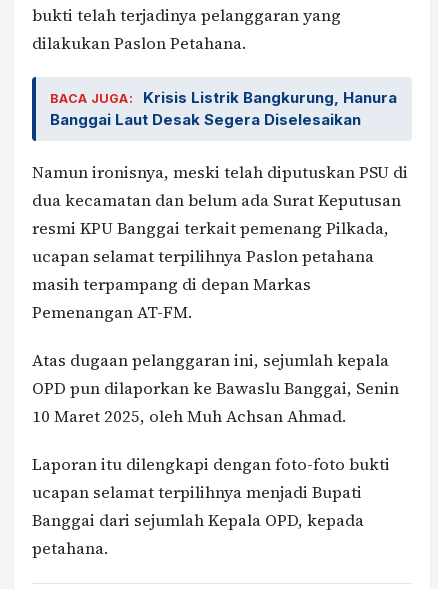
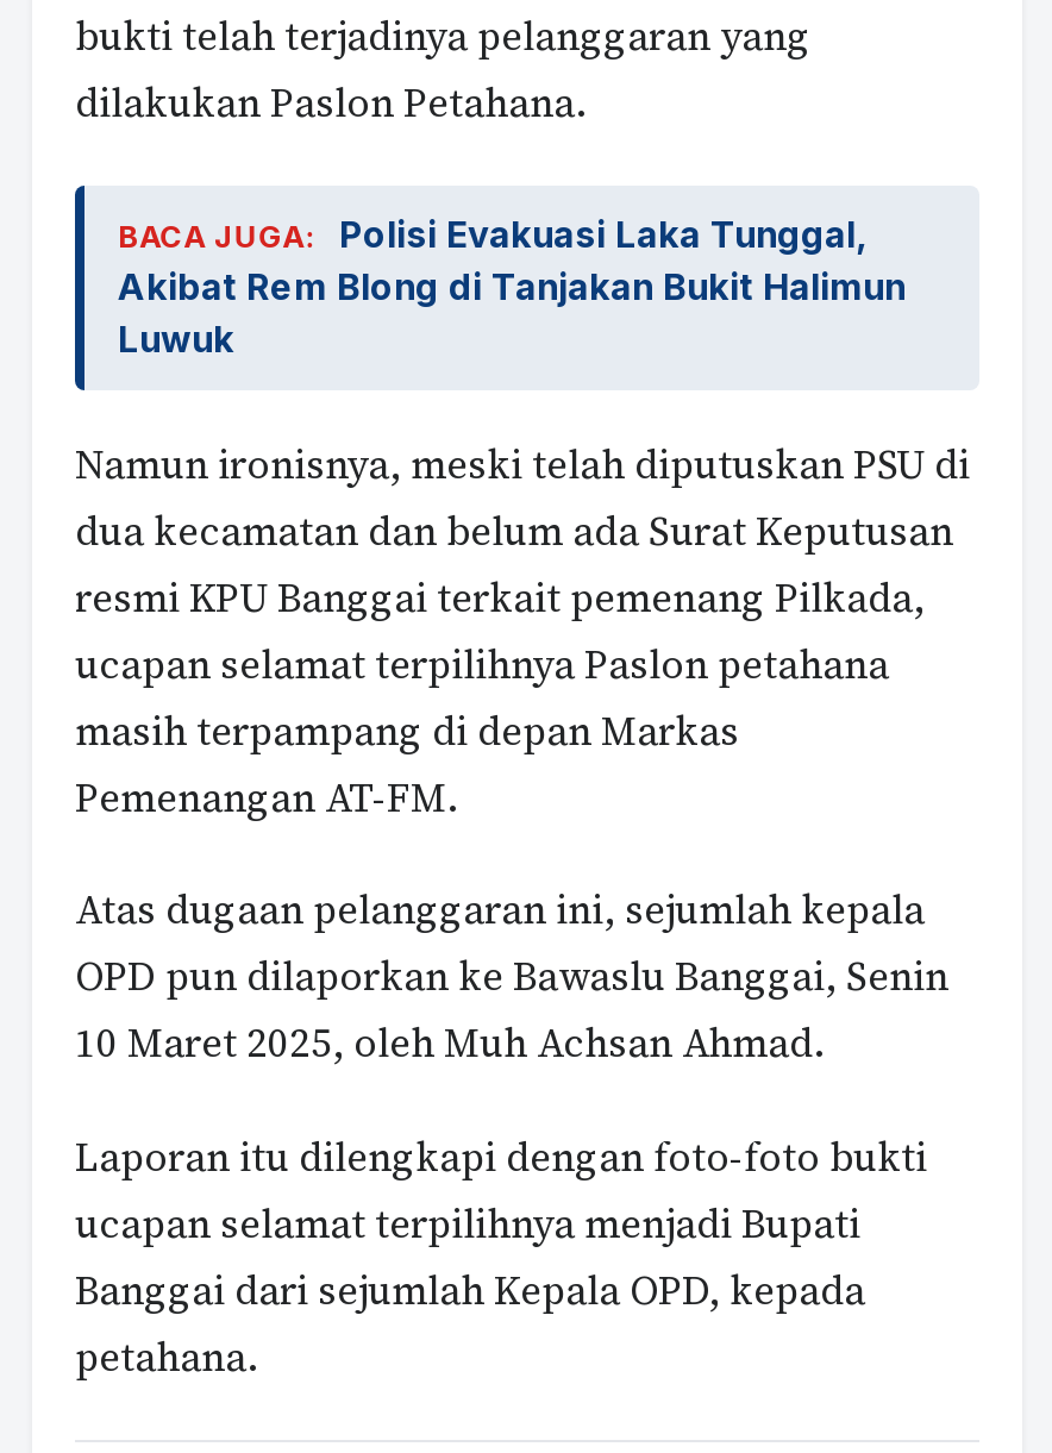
- Krisis Listrik Bangkurung, Hanura
- Banggai Laut Desak Segera Diselesaikan
+ Polisi Evakuasi Laka Tunggal,
+ Akibat Rem Blong di Tanjakan Bukit Halimun
+ Luwuk
